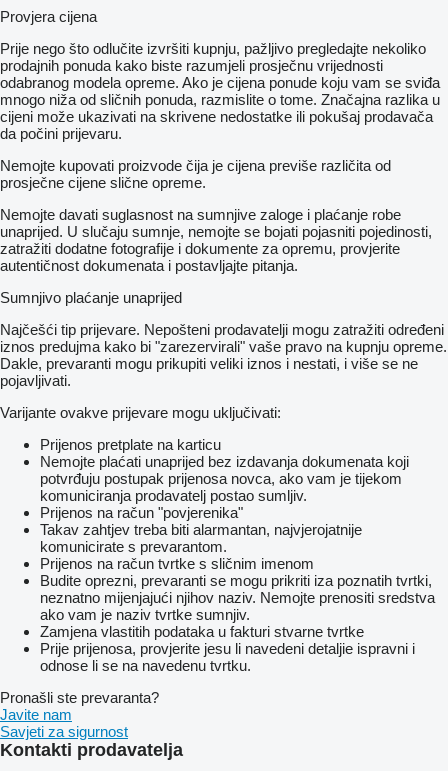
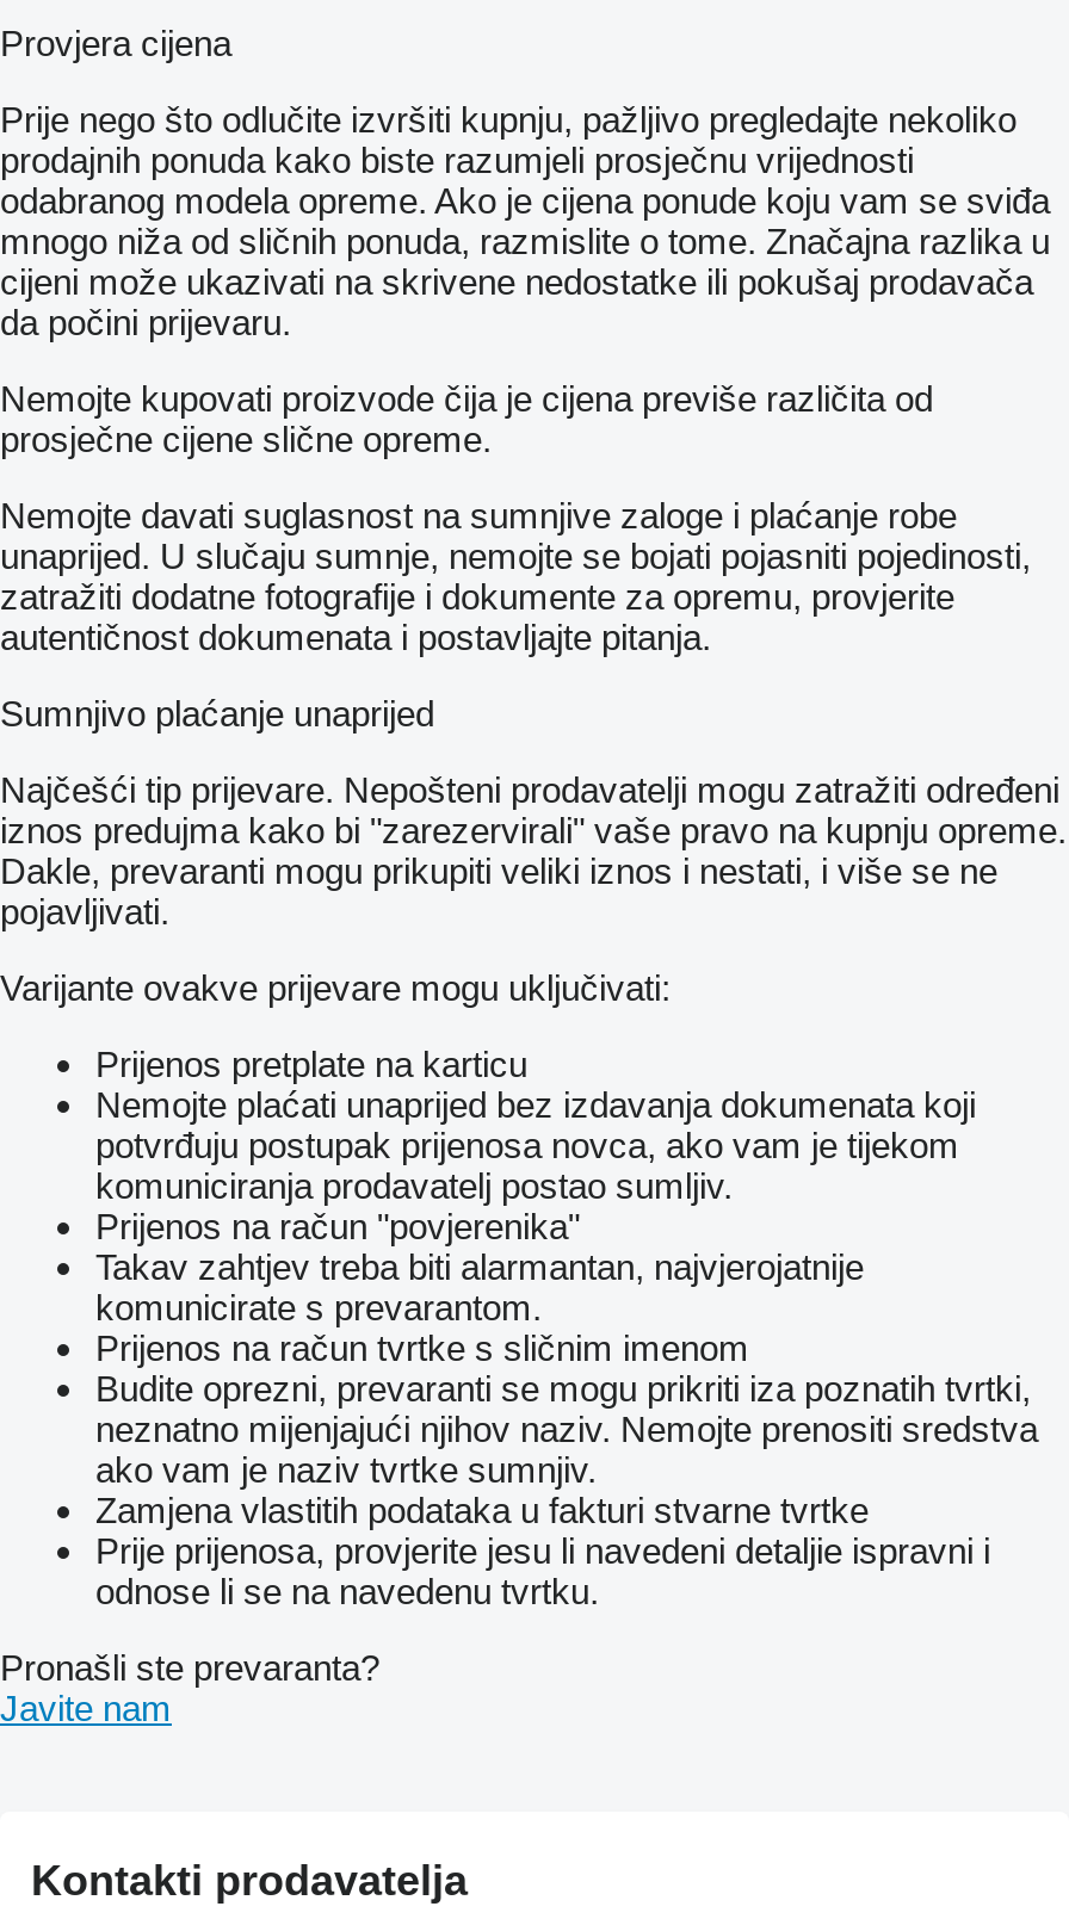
- Savjeti za sigurnost
